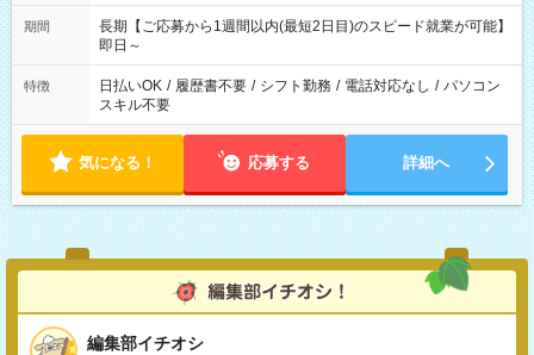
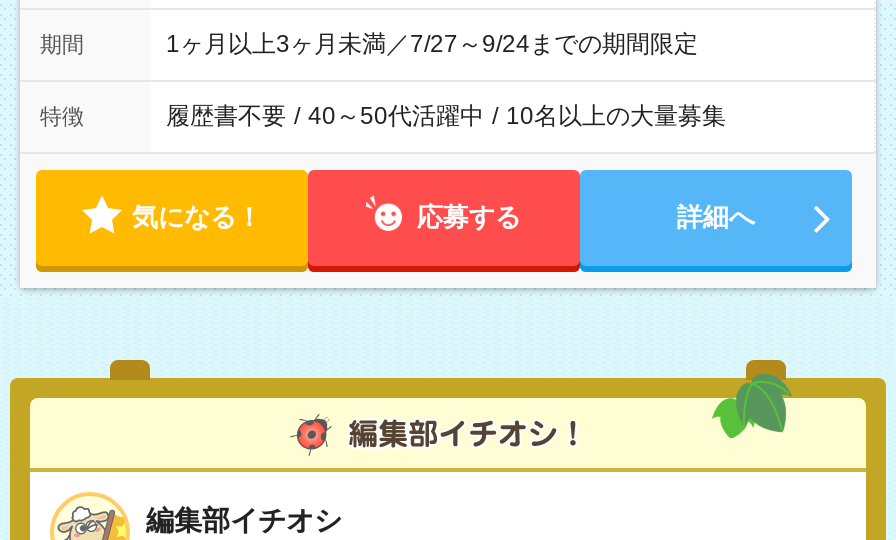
- 長期【ご応募から1週間以内(最短2日目)のスピード就業が可能】
- 即日～
+ 1ヶ月以上3ヶ月未満／7/27～9/24までの期間限定

- 日払いOK / 履歴書不要 / シフト勤務 / 電話対応なし / パソコン
- スキル不要
+ 履歴書不要 / 40～50代活躍中 / 10名以上の大量募集
